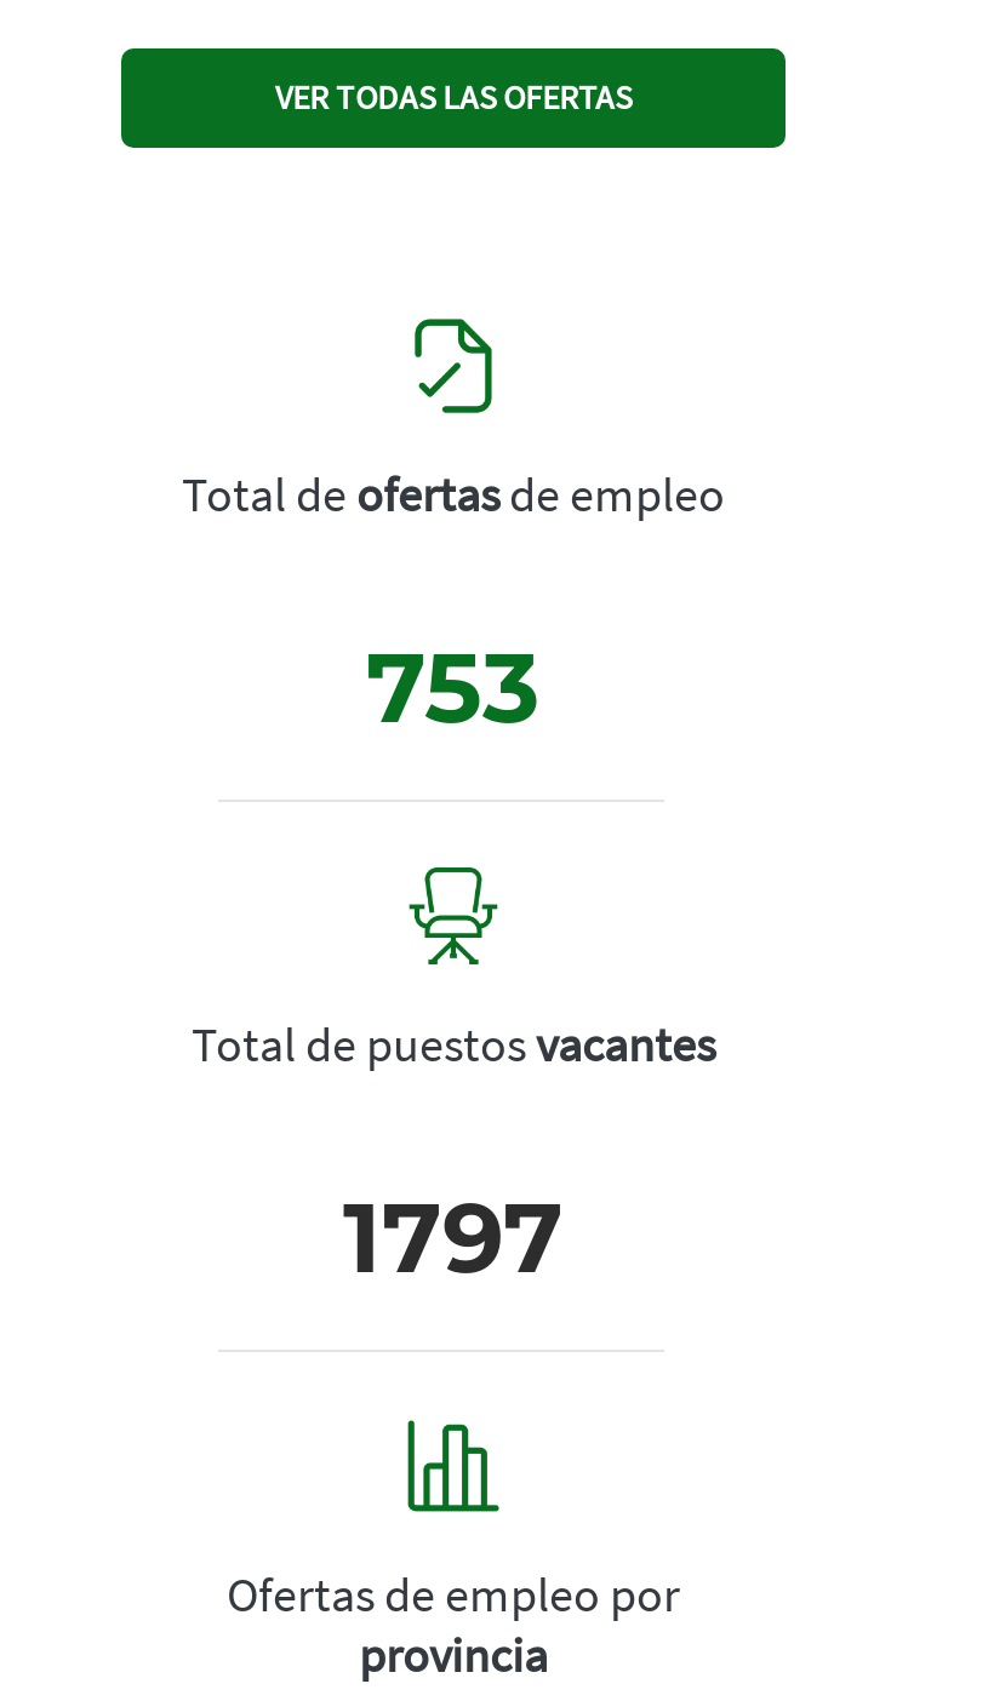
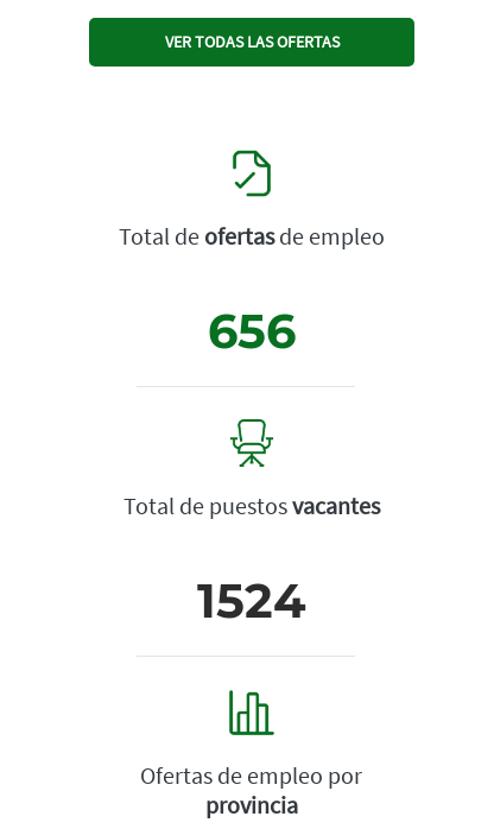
- 753
+ 656

- 1797
+ 1524
